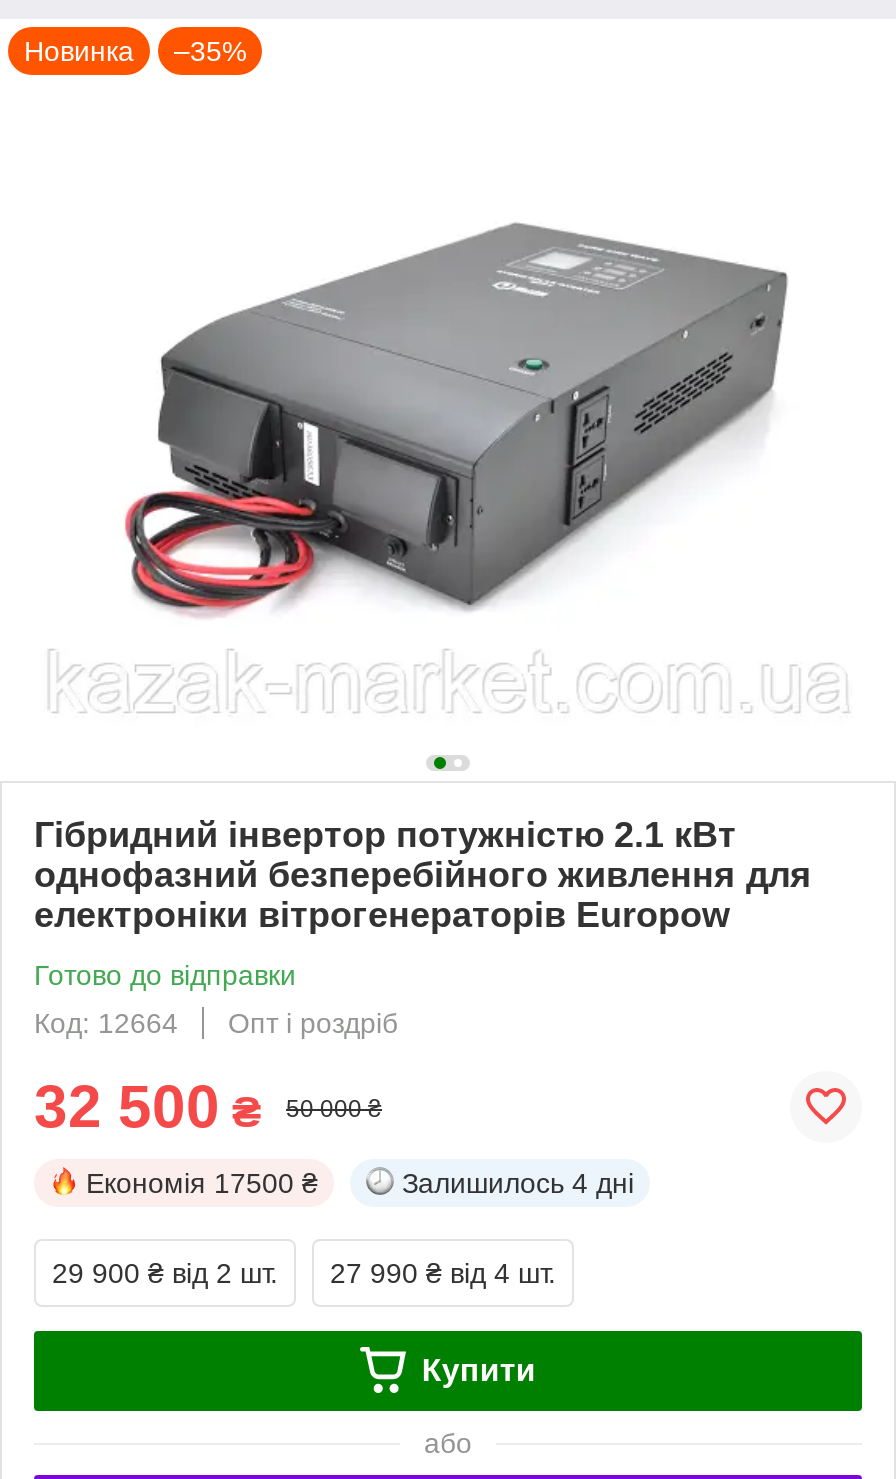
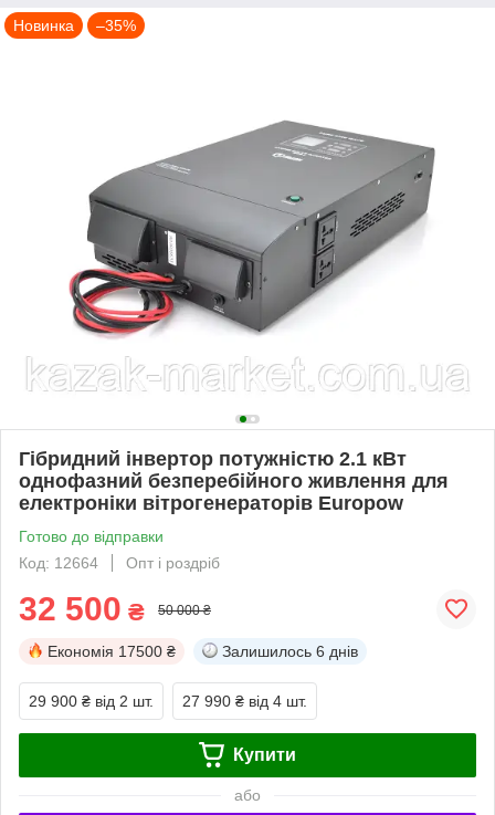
- Залишилось 4 дні
+ Залишилось 6 днів
